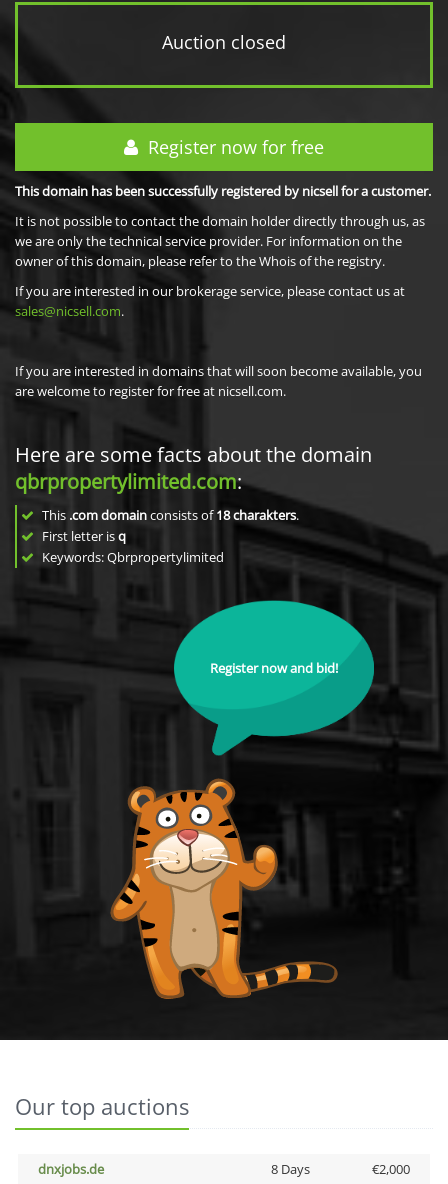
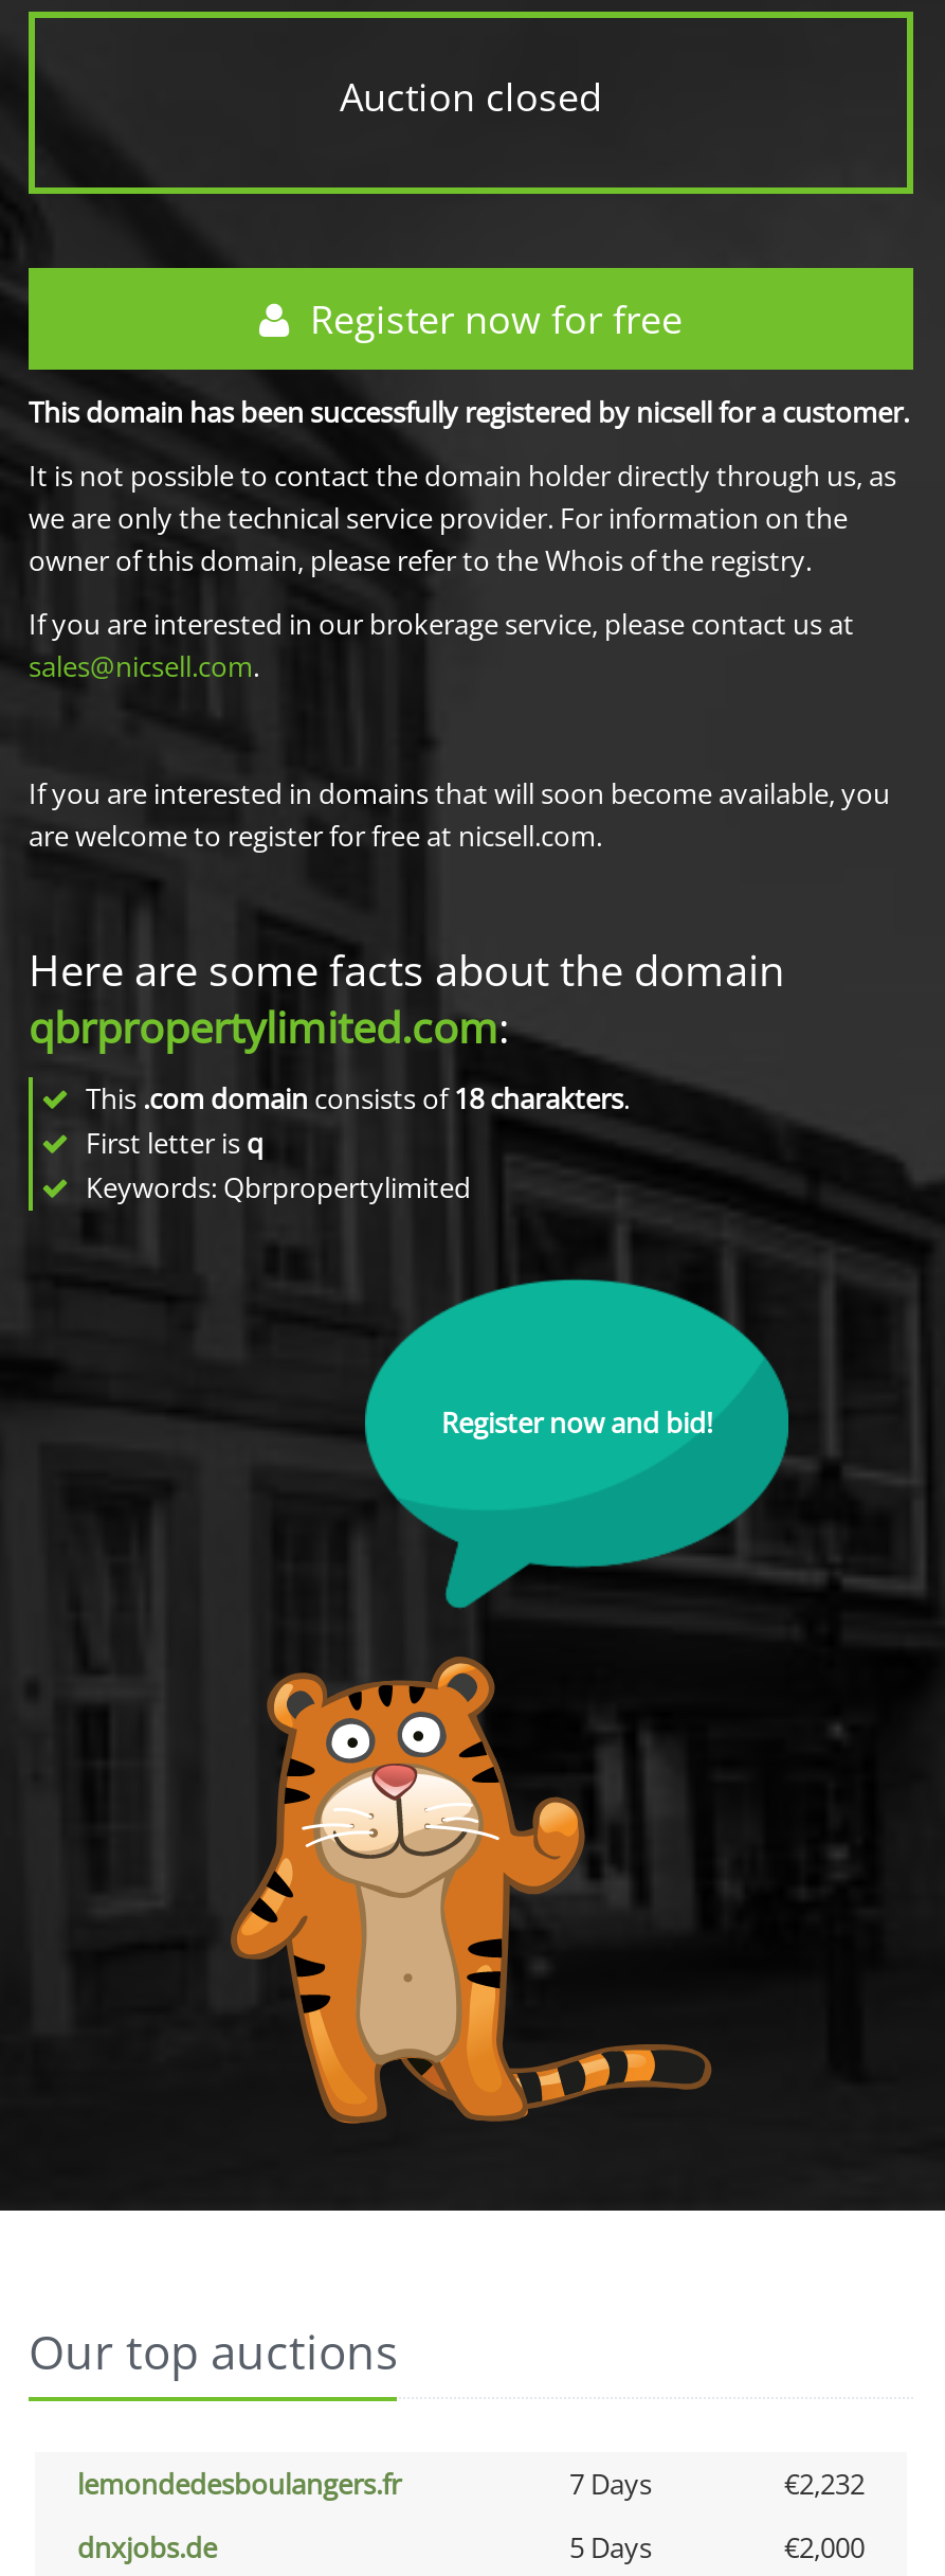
+ lemondedesboulangers.fr
+ 7 Days
+ €2,232

- 8 Days
+ 5 Days
